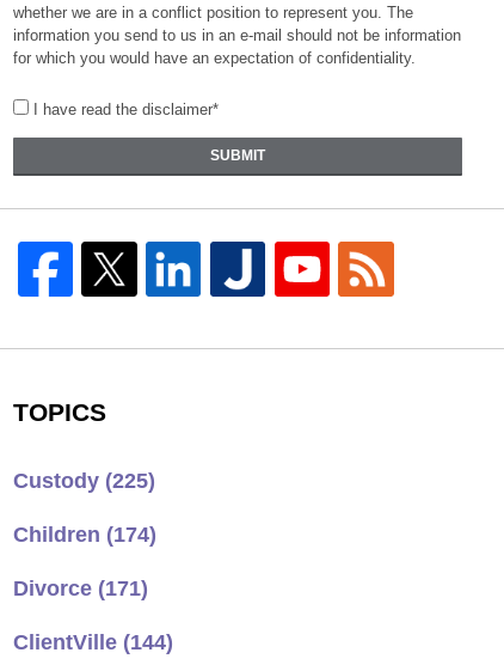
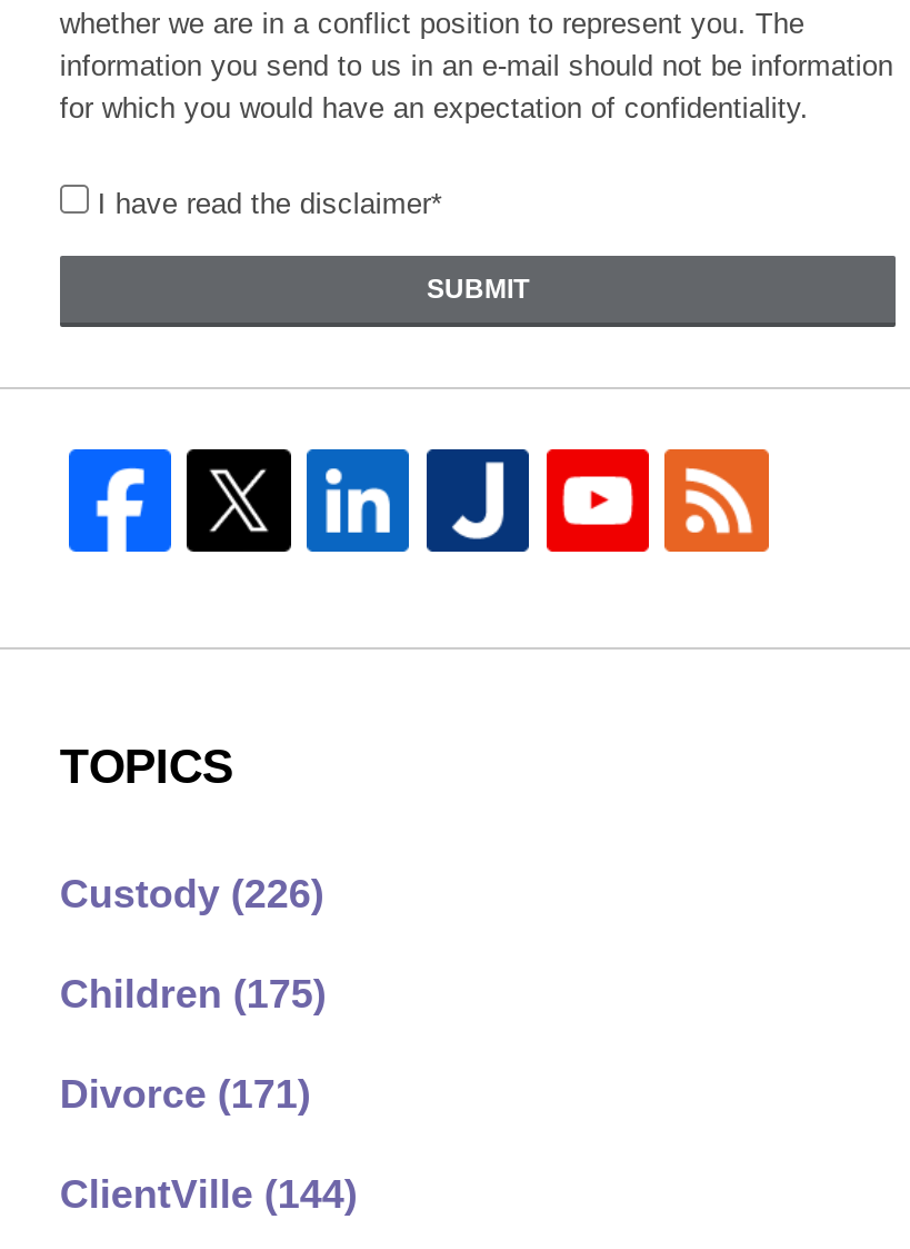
- Custody (225)
+ Custody (226)

- Children (174)
+ Children (175)
